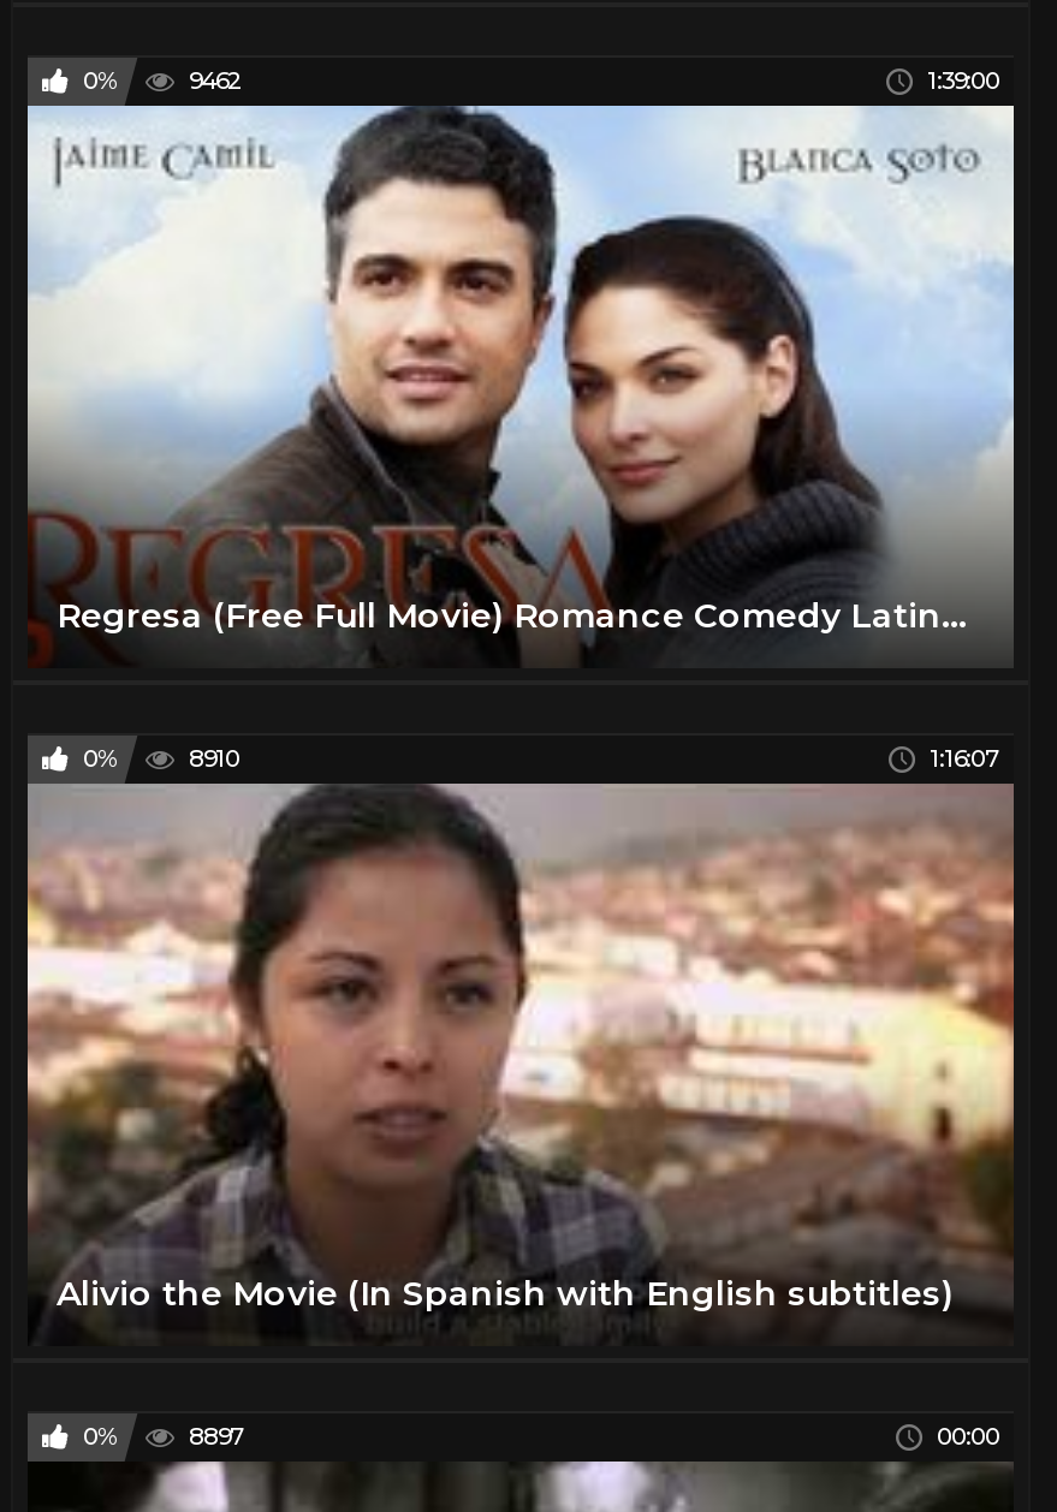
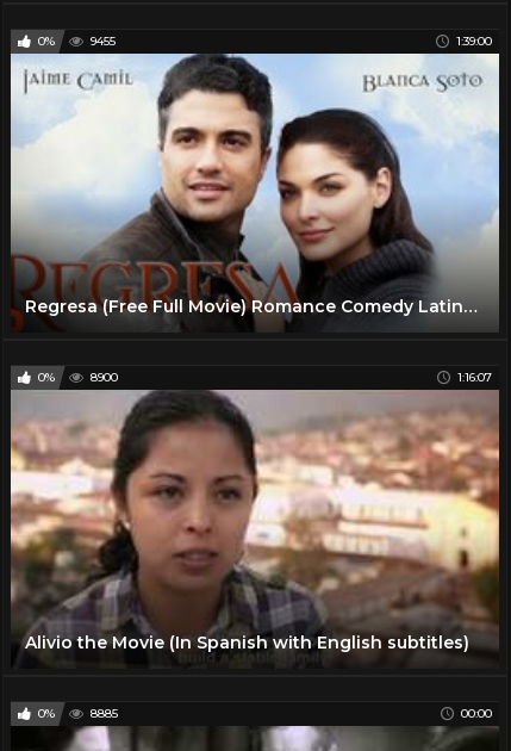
- 9462
+ 9455

- 8910
+ 8900

- 8897
+ 8885
